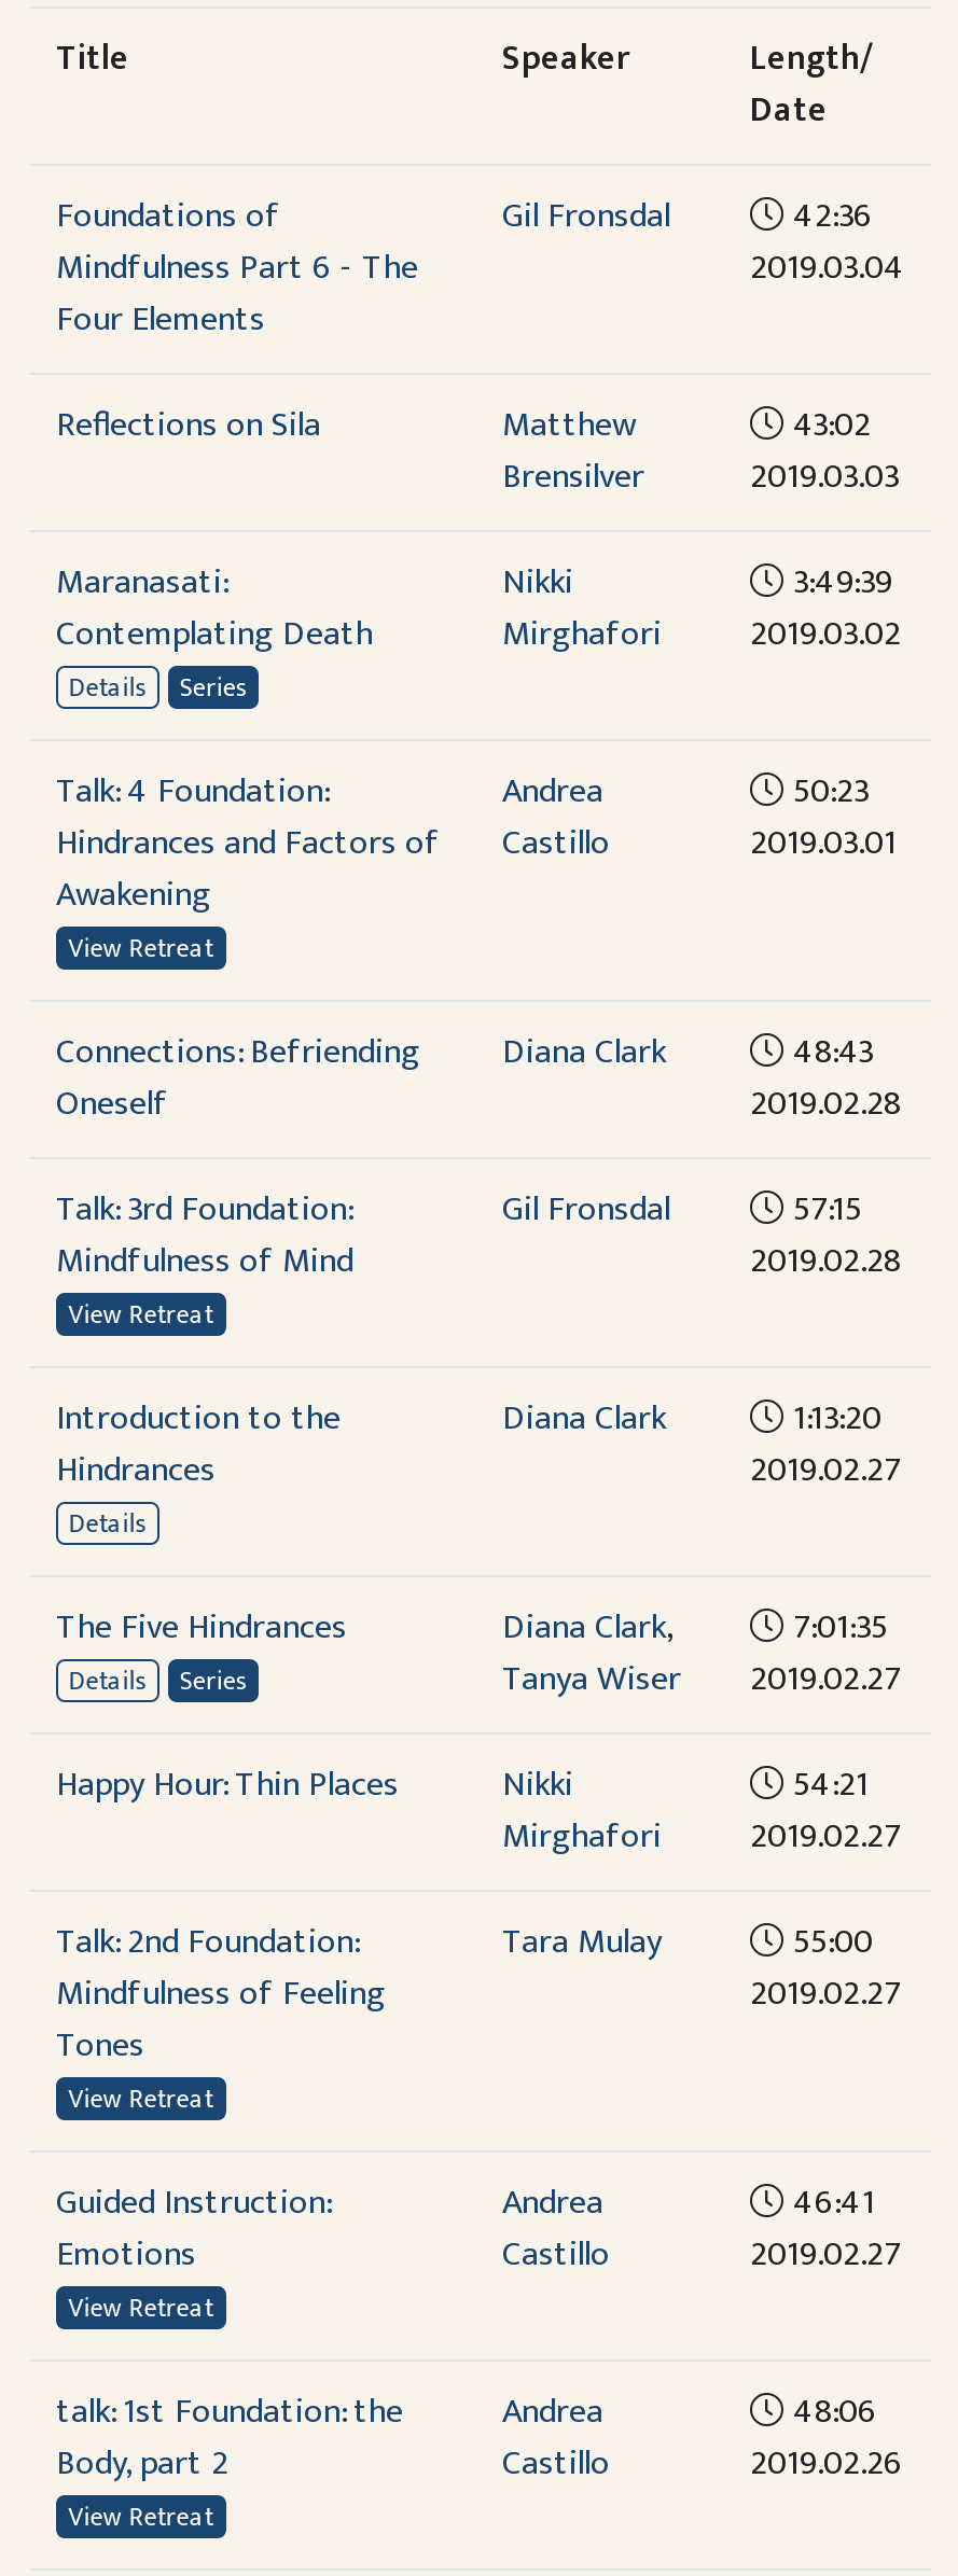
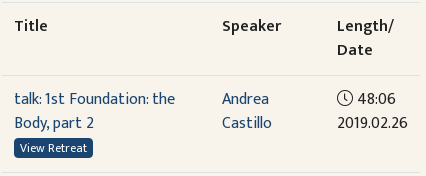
- Foundations of
- Mindfulness Part 6 - The
- Four Elements

- Gil Fronsdal
- 42:36
- 2019.03.04
- Reflections on Sila
- Matthew
- Brensilver

- 43:02
- 2019.03.03
- Maranasati:
- Contemplating Death
- Details
- Series

- 3:49:39
- 2019.03.02
- Talk: 4 Foundation:
- Hindrances and Factors of
- Awakening
- View Retreat

- Nikki
- Mirghafori

- Andrea
- Castillo

- 50:23
- 2019.03.01

- Connections: Befriending
- Oneself

- Diana Clark
- 48:43
- 2019.02.28
- Talk: 3rd Foundation:
- Mindfulness of Mind
- View Retreat

- Gil Fronsdal
- 57:15
- 2019.02.28
- Introduction to the
- Hindrances
- Details

- Diana Clark
- 1:13:20
- 2019.02.27
- The Five Hindrances
- Details
- Series

- 7:01:35
- 2019.02.27
- Happy Hour: Thin Places
- Nikki
- Mirghafori

- Diana Clark,
- Tanya Wiser

- 54:21
- 2019.02.27
- Talk: 2nd Foundation:
- Mindfulness of Feeling
- Tones
- View Retreat

- Tara Mulay
- 55:00
- 2019.02.27

- Guided Instruction:
- Emotions
- View Retreat

- Andrea
- Castillo

- 46:41
- 2019.02.27
